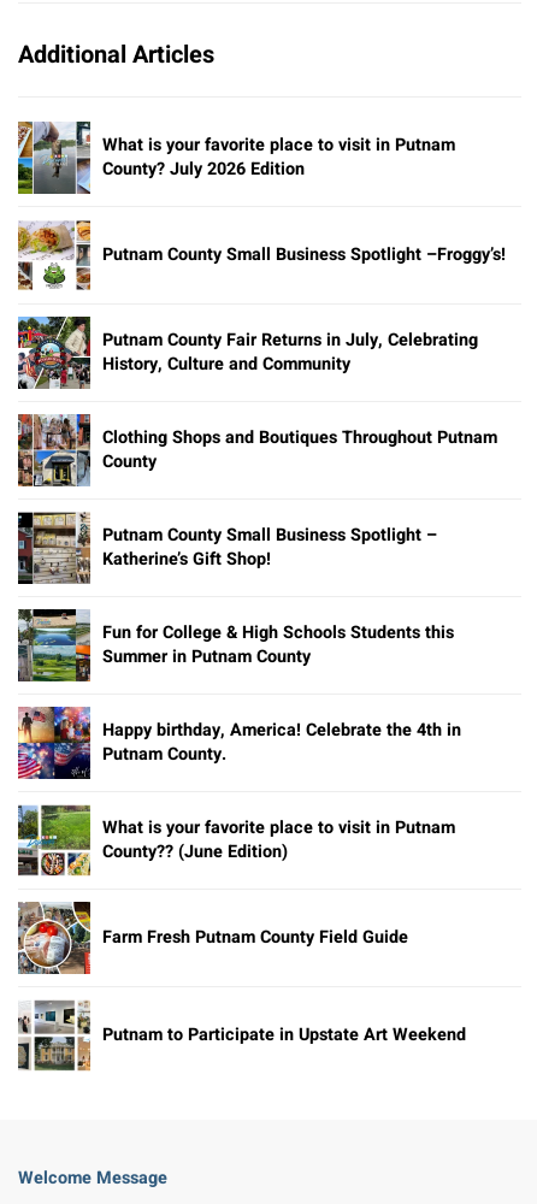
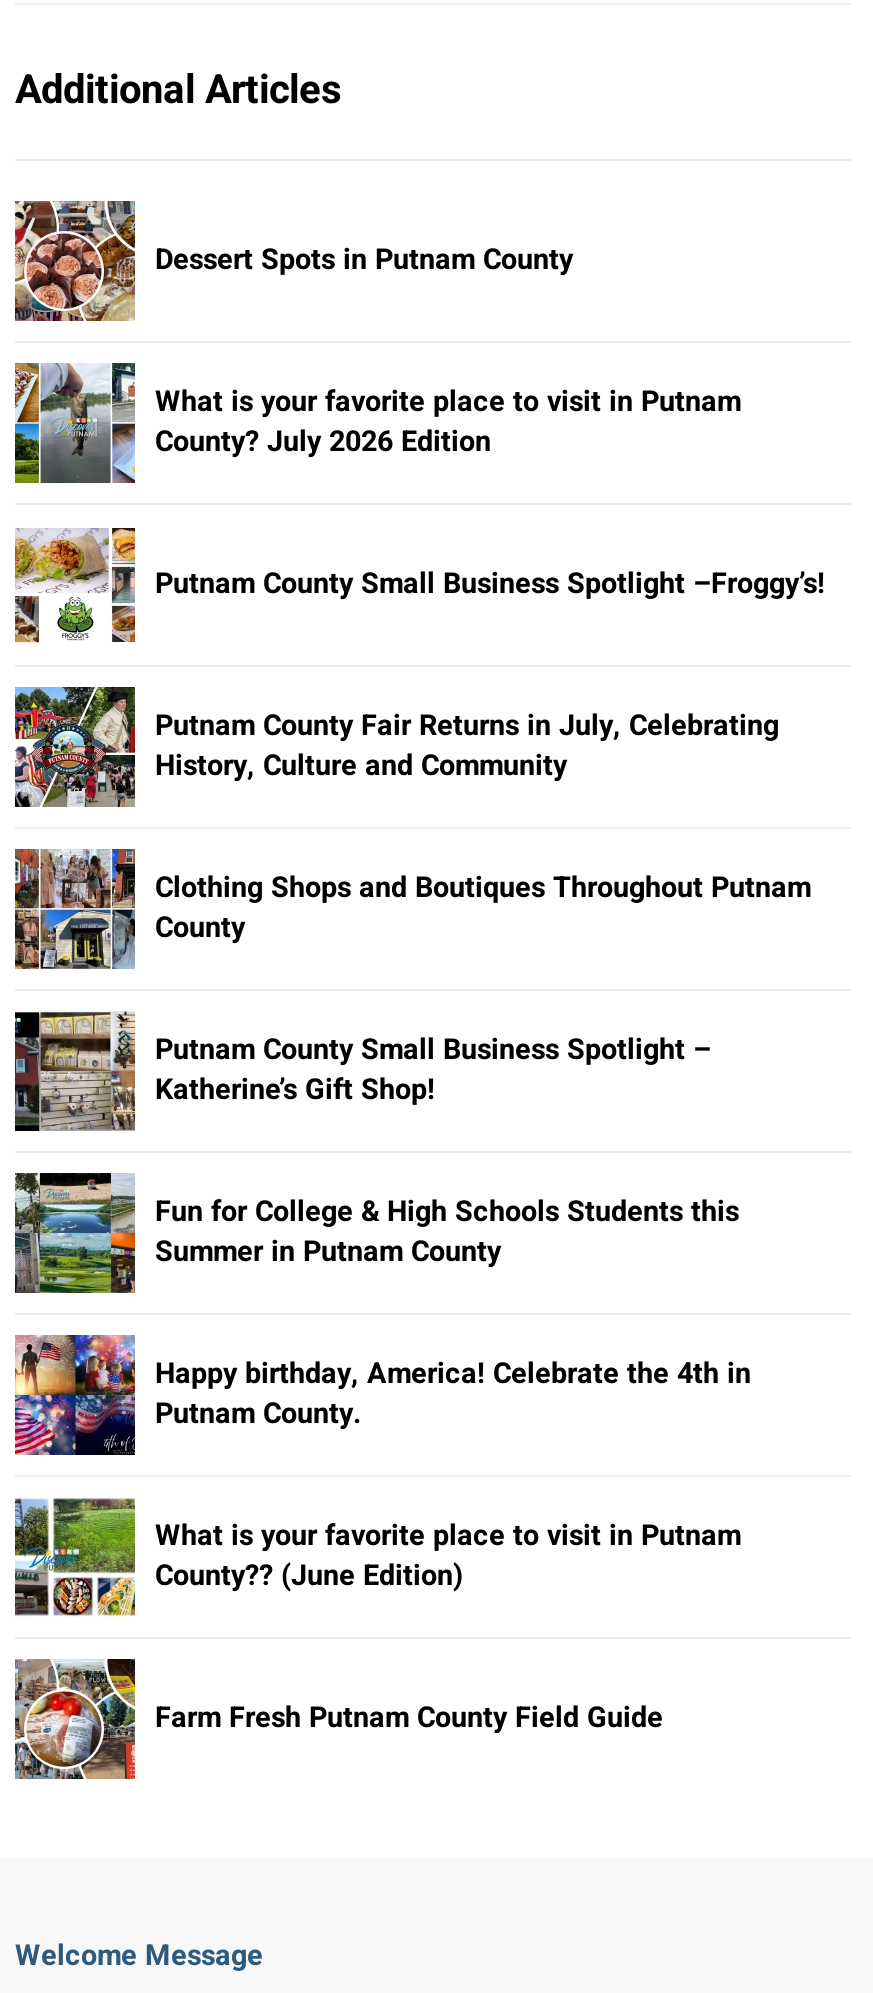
+ [image]
+ Dessert Spots in Putnam County

moved down: [image] | What is your favorite place to visit in Putnam | County? July 2026 Edition | ... | County?? (June Edition) | Farm Fresh Putnam County Field Guide

- [image]
- Putnam to Participate in Upstate Art Weekend
